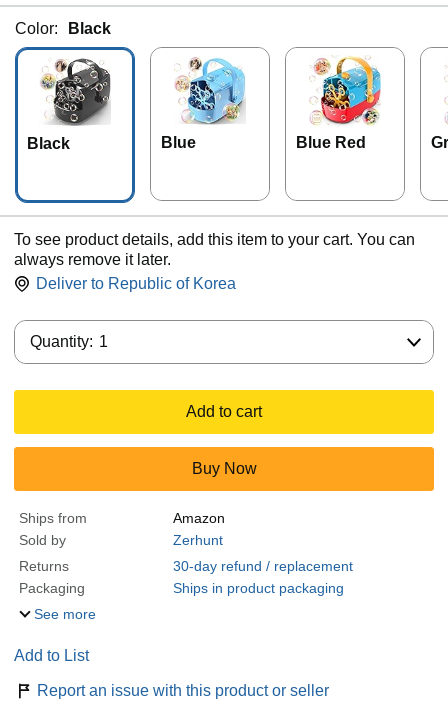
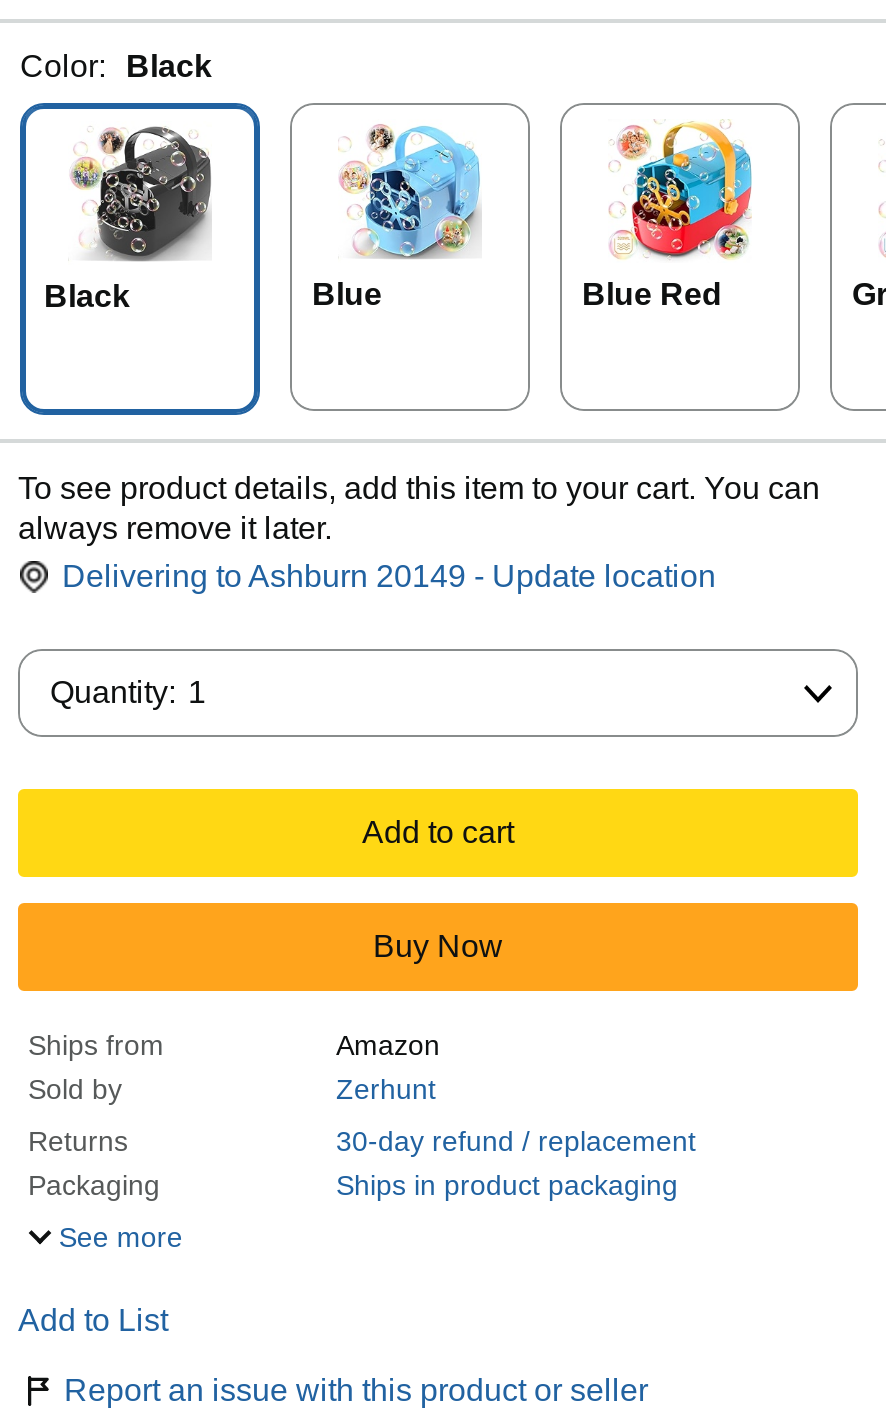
- Deliver to Republic of Korea
+ Delivering to Ashburn 20149 - Update location
